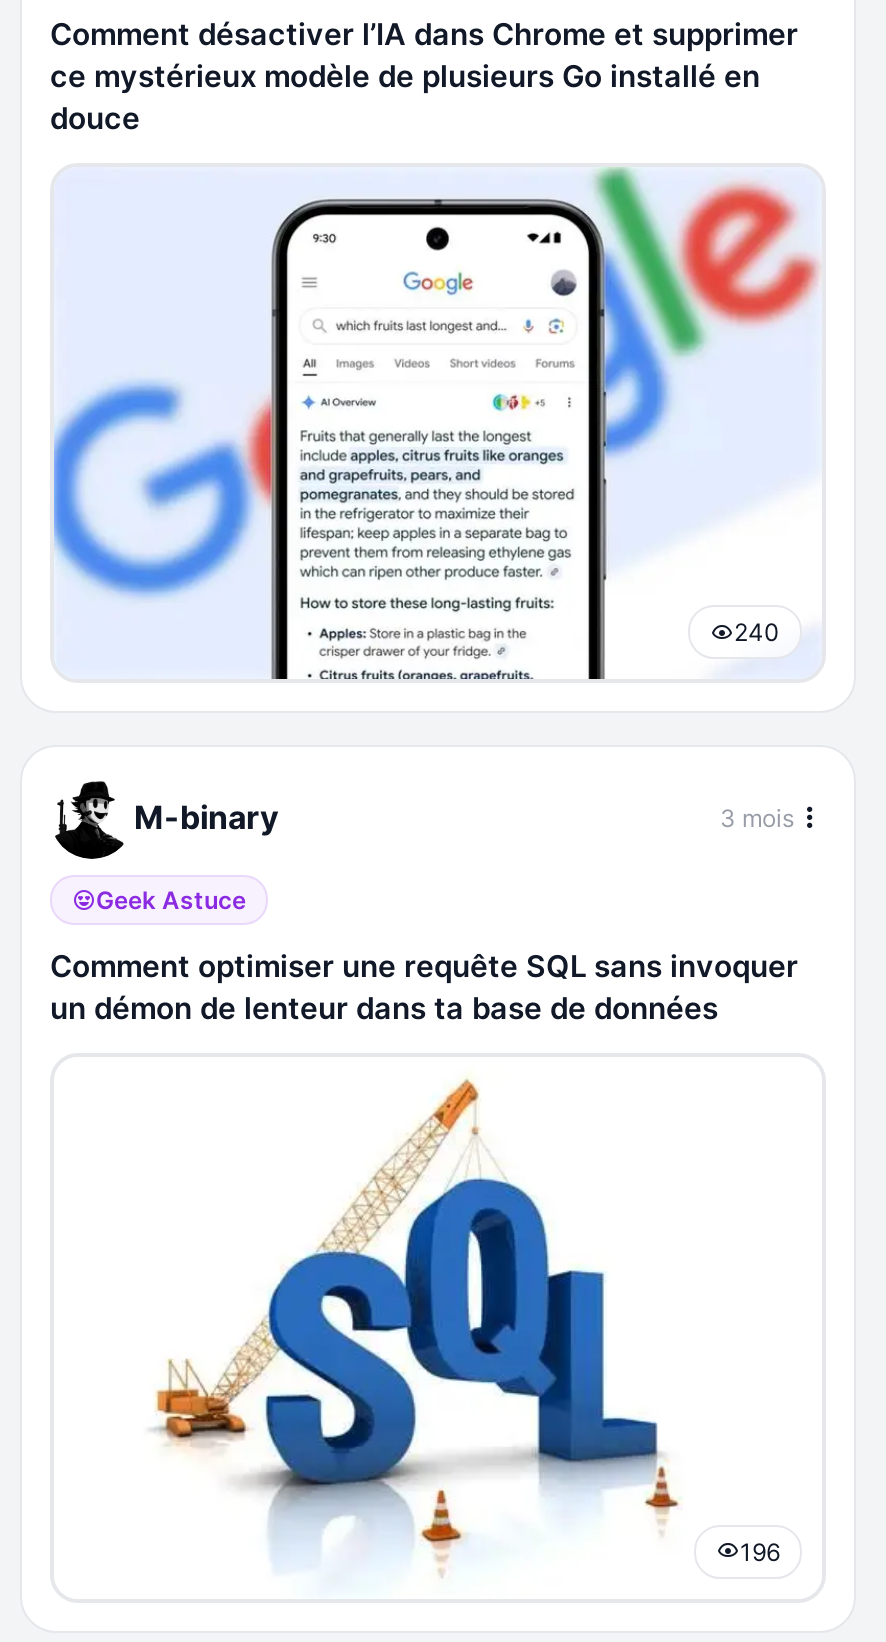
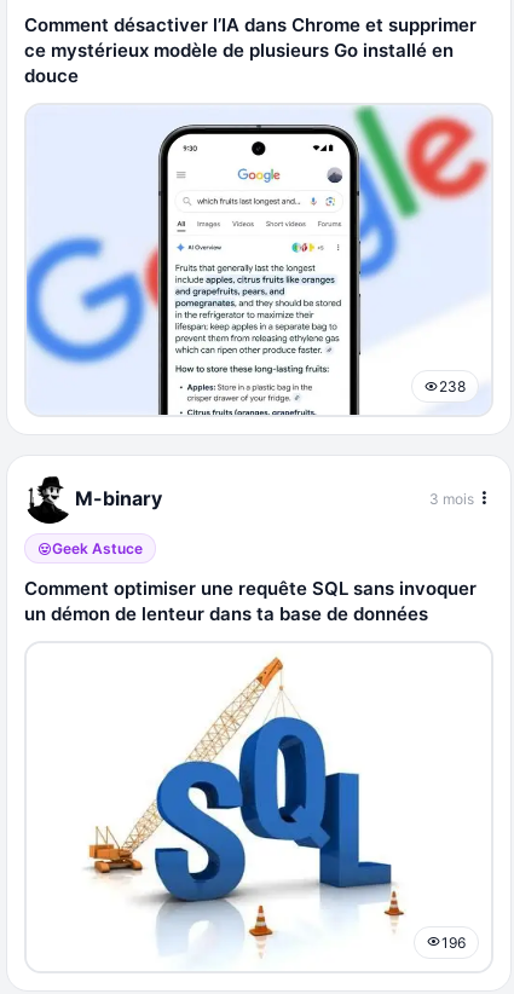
- 240
+ 238
